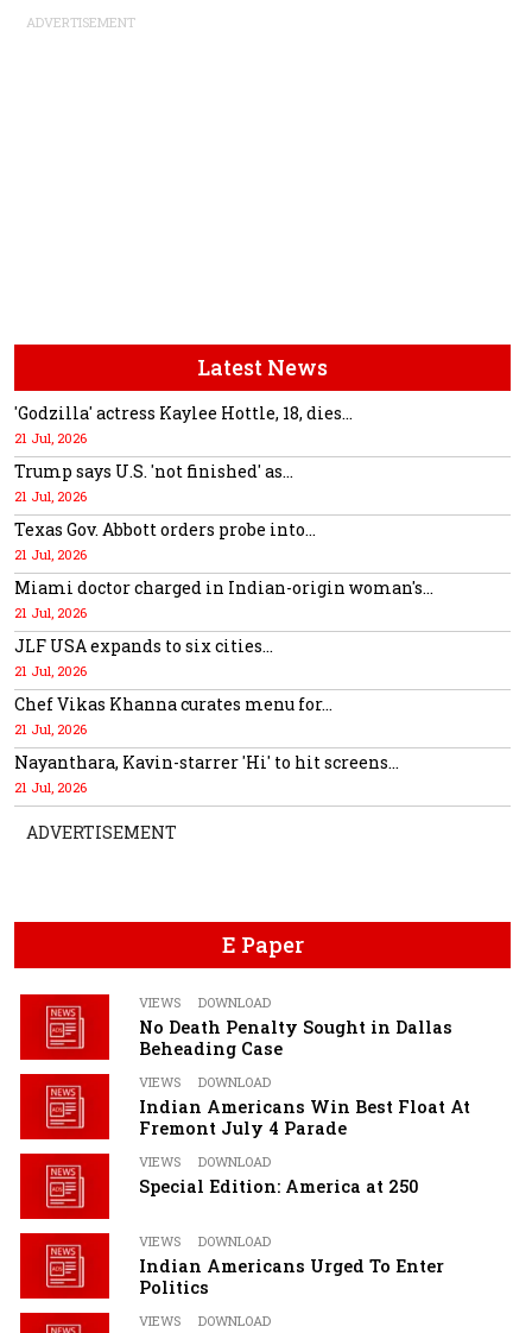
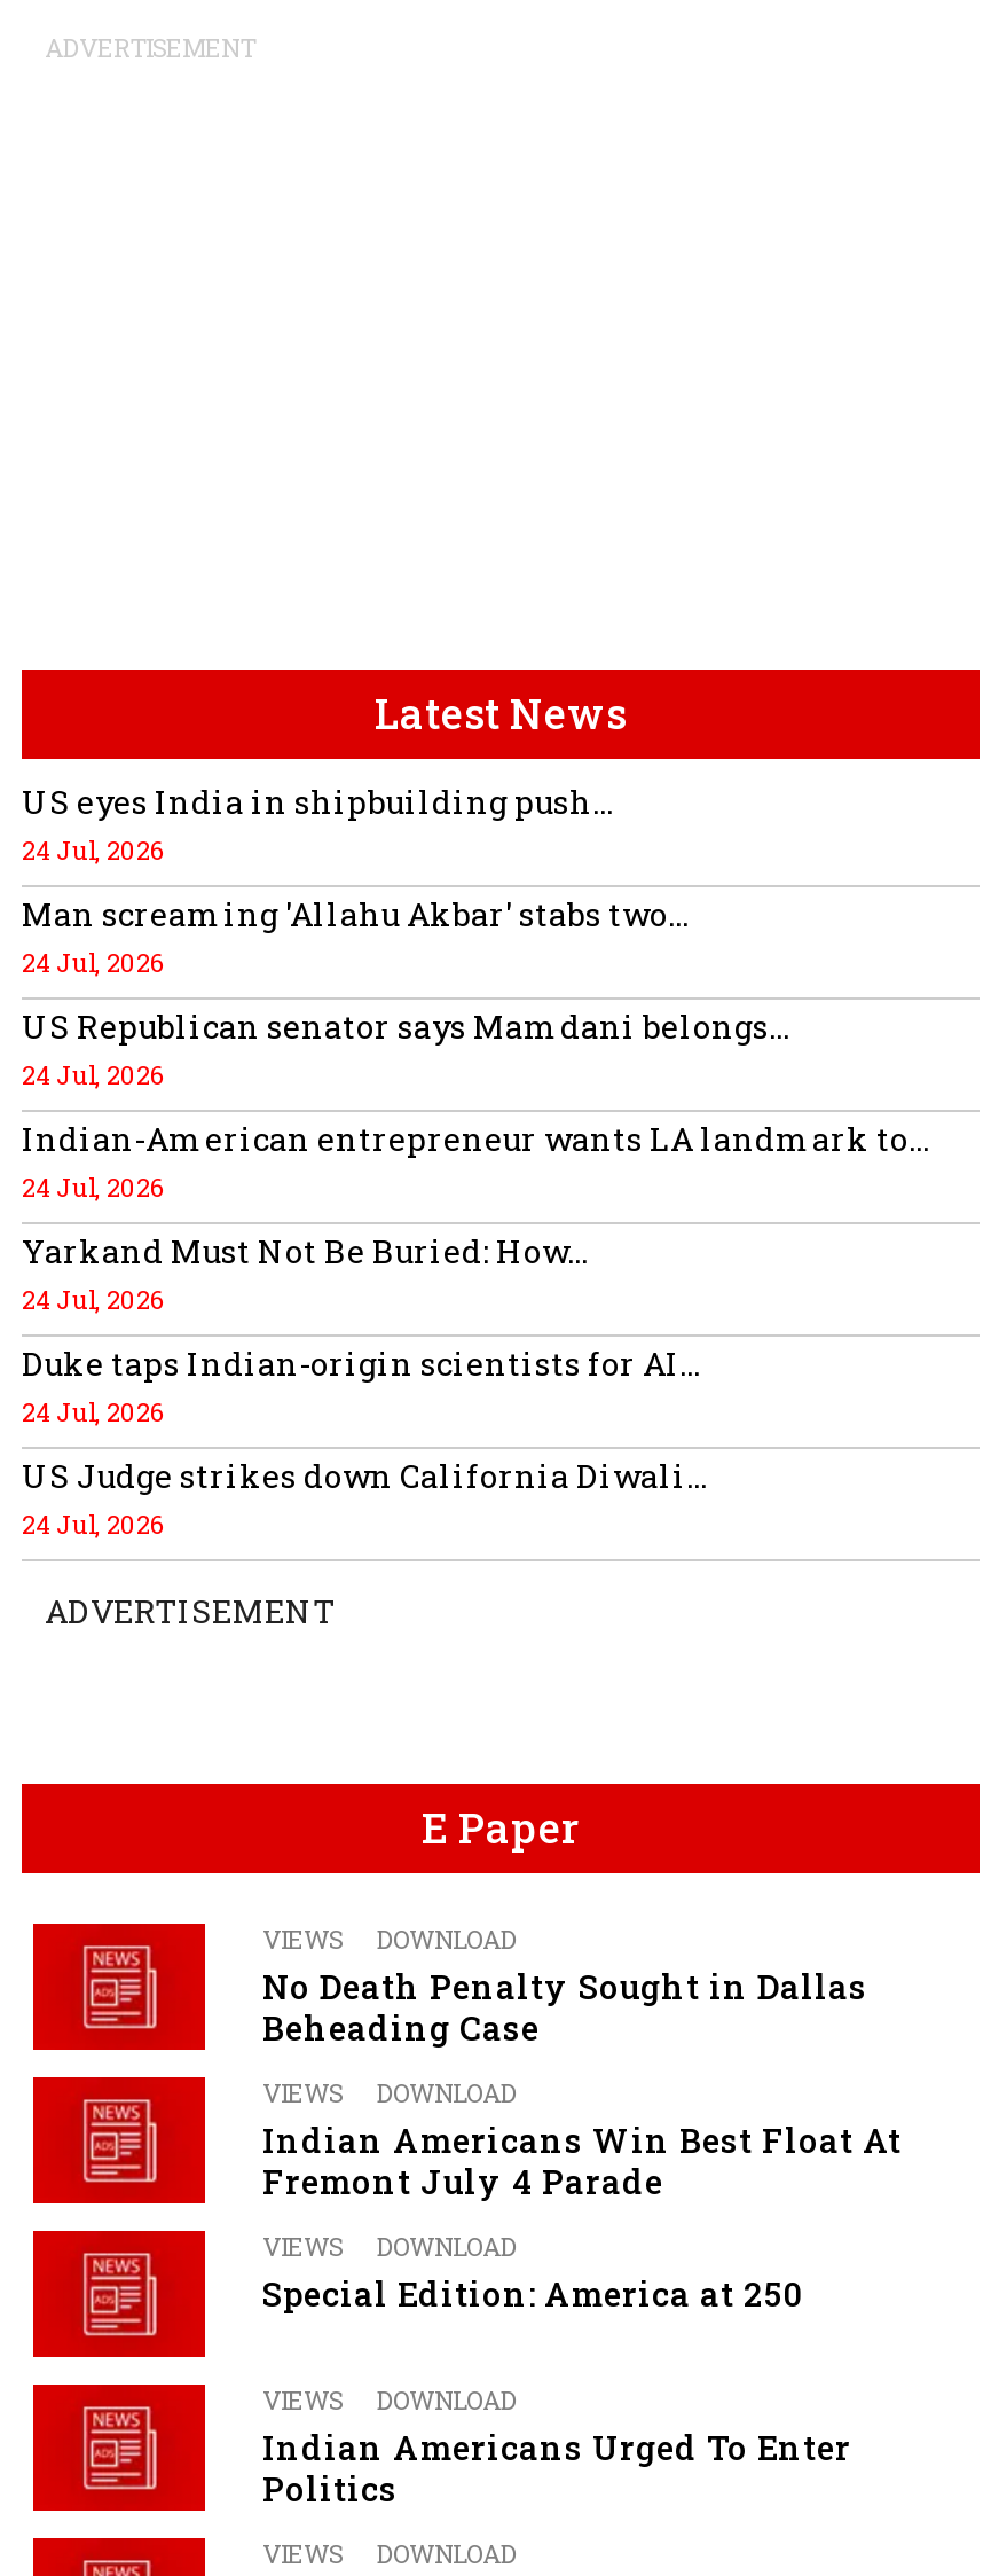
- 'Godzilla' actress Kaylee Hottle, 18, dies...
- 21 Jul, 2026
+ US eyes India in shipbuilding push...
+ 24 Jul, 2026

- Trump says U.S. 'not finished' as...
- 21 Jul, 2026
+ Man screaming 'Allahu Akbar' stabs two...
+ 24 Jul, 2026

- Texas Gov. Abbott orders probe into...
- 21 Jul, 2026
+ US Republican senator says Mamdani belongs...
+ 24 Jul, 2026

- Miami doctor charged in Indian-origin woman's...
- 21 Jul, 2026
+ Indian-American entrepreneur wants LA landmark to...
+ 24 Jul, 2026

- JLF USA expands to six cities...
- 21 Jul, 2026
+ Yarkand Must Not Be Buried: How...
+ 24 Jul, 2026

- Chef Vikas Khanna curates menu for...
- 21 Jul, 2026
+ Duke taps Indian-origin scientists for AI...
+ 24 Jul, 2026

- Nayanthara, Kavin-starrer 'Hi' to hit screens...
- 21 Jul, 2026
+ US Judge strikes down California Diwali...
+ 24 Jul, 2026
